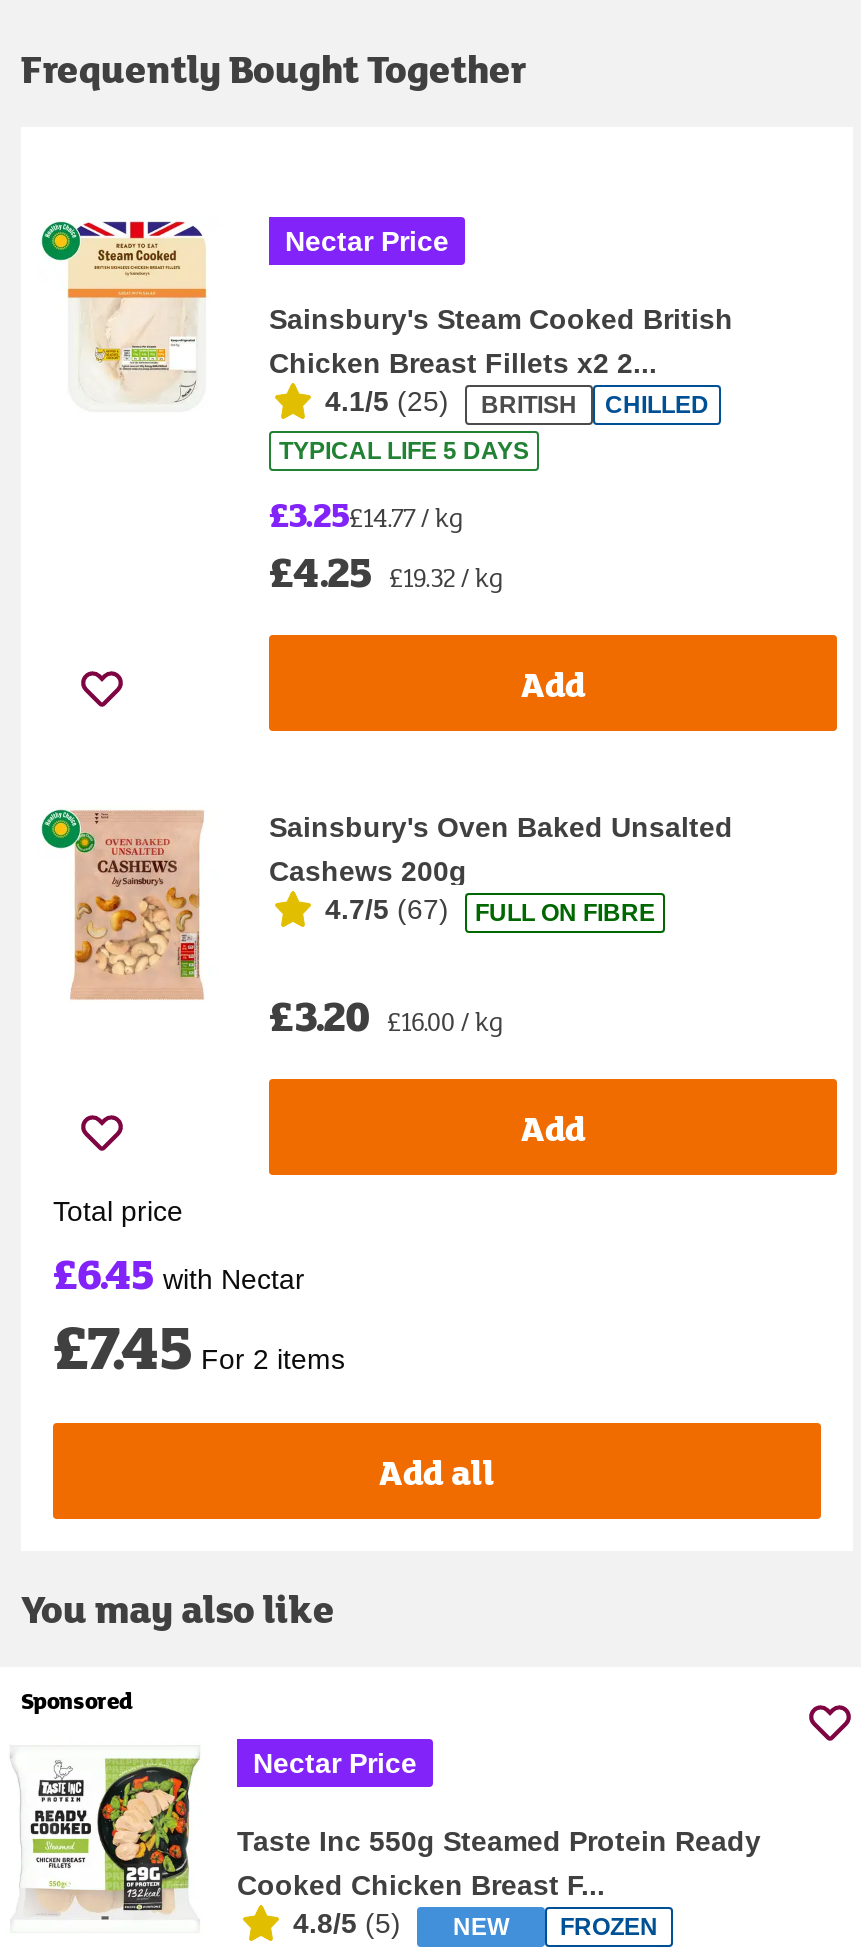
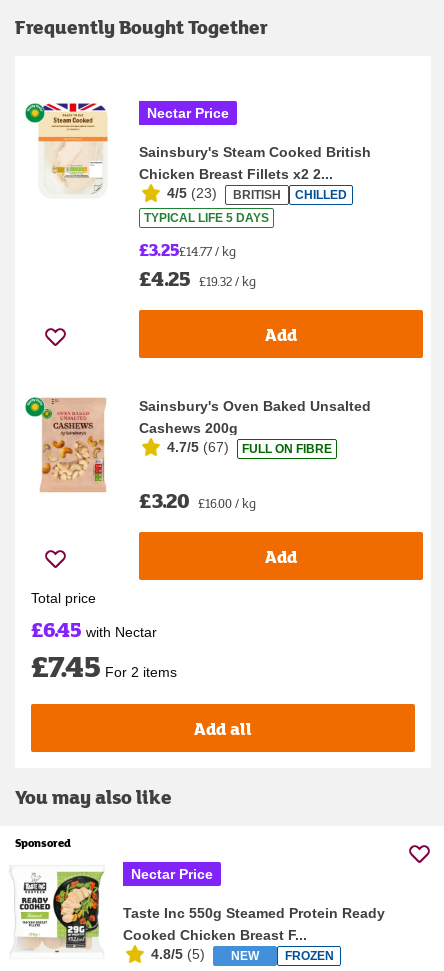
- 4.1/5 (25) BRITISH CHILLED
+ 4/5 (23) BRITISH CHILLED
